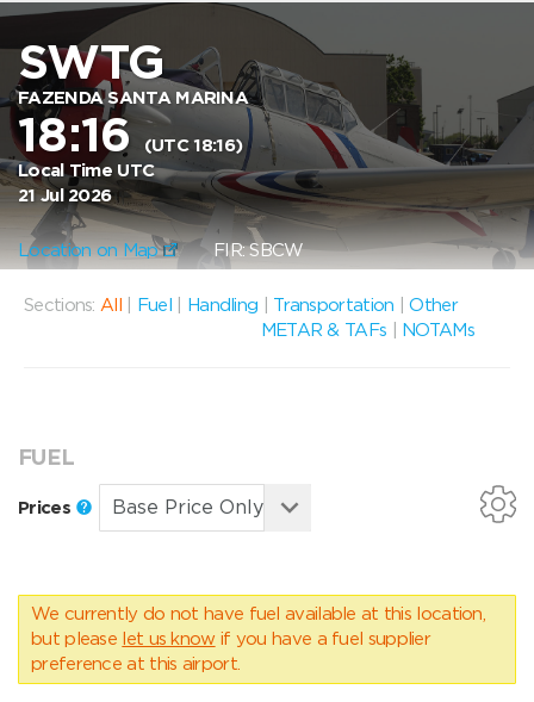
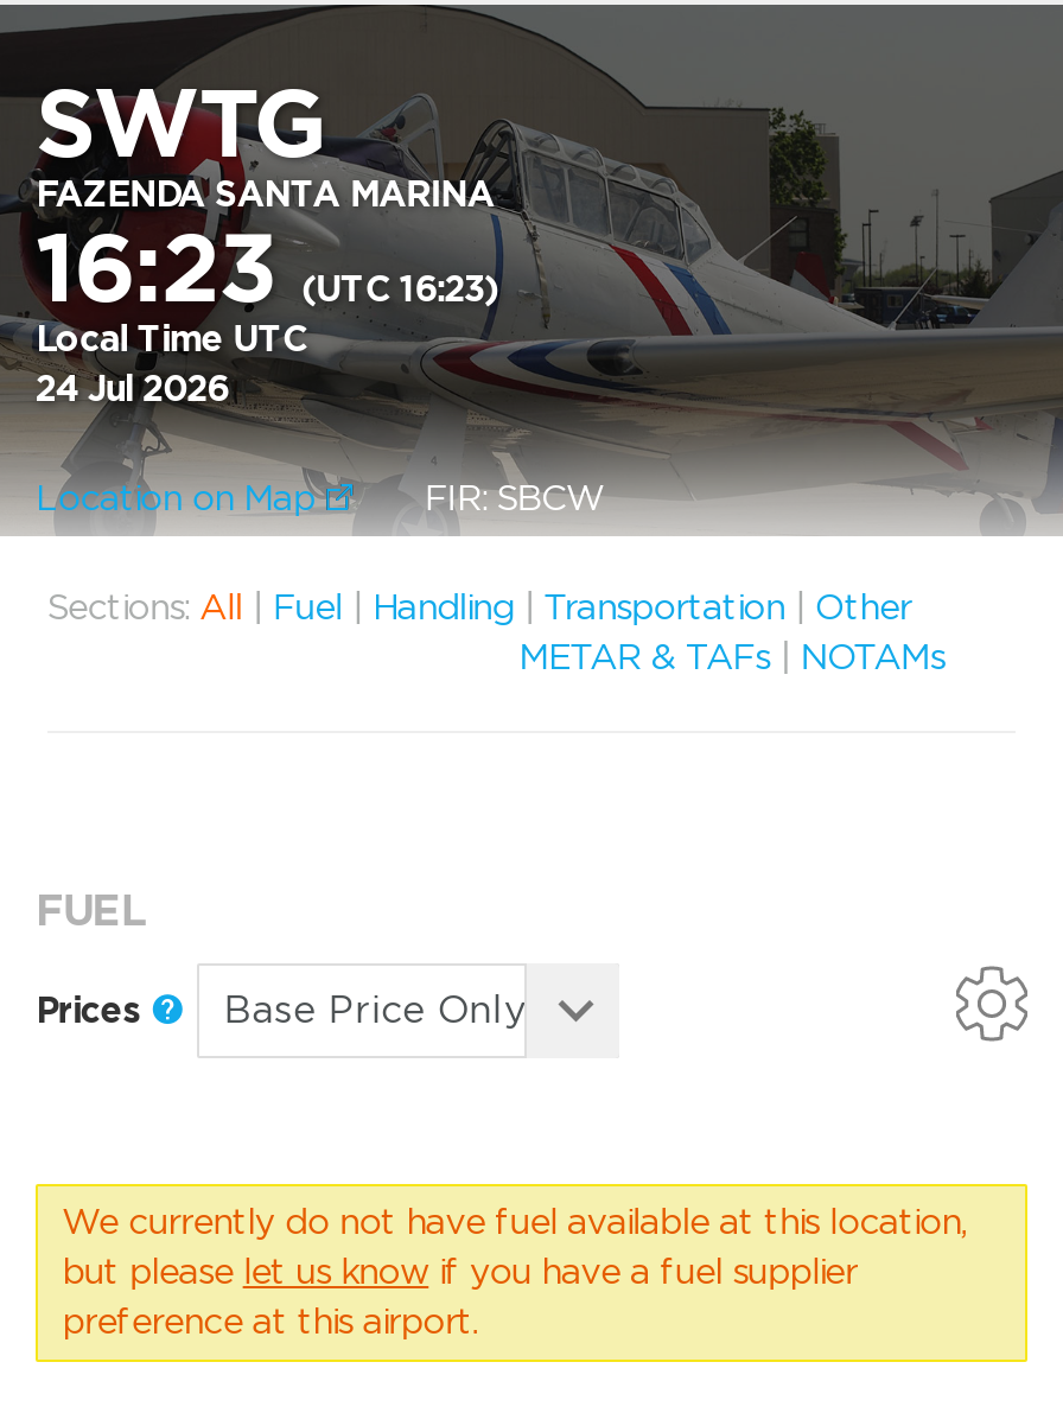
- 18:16 (UTC 18:16)
+ 16:23 (UTC 16:23)

- 21 Jul 2026
+ 24 Jul 2026
